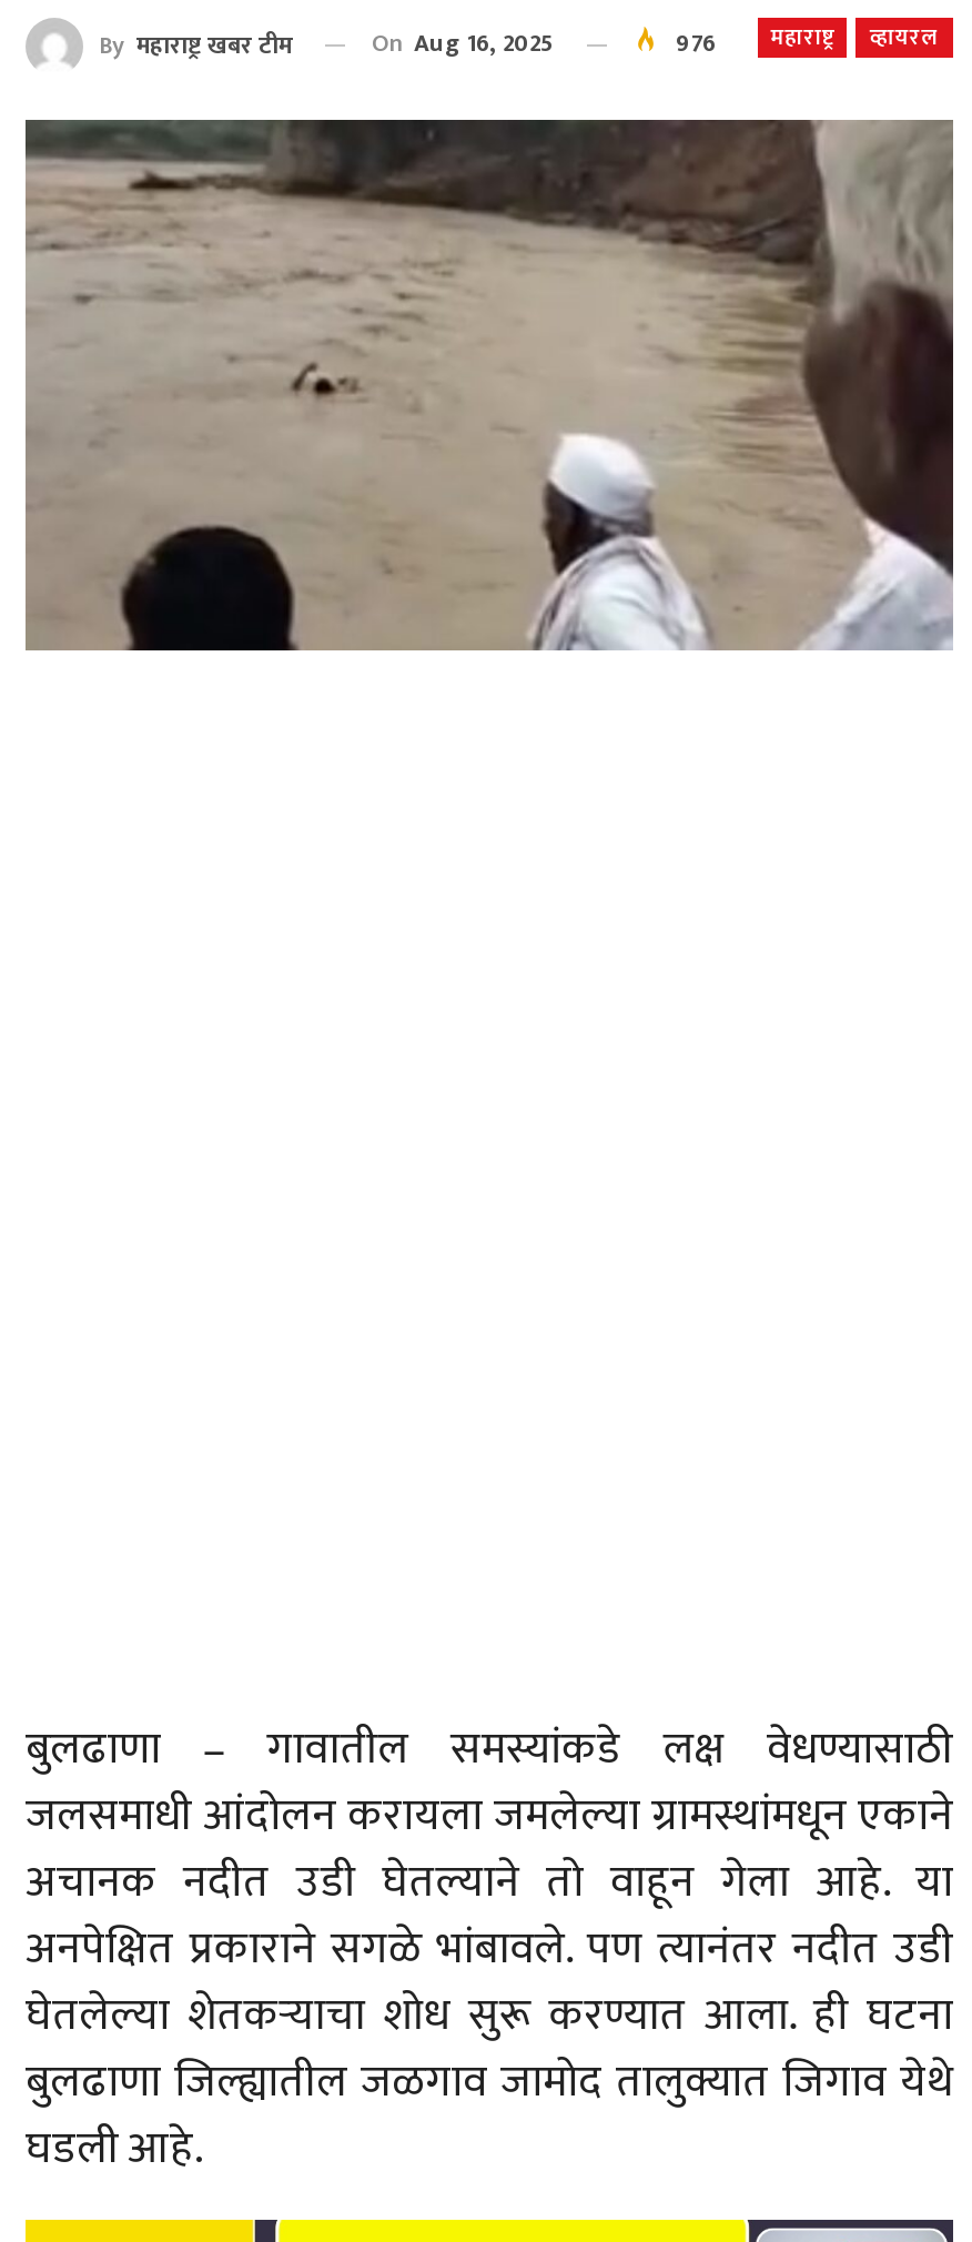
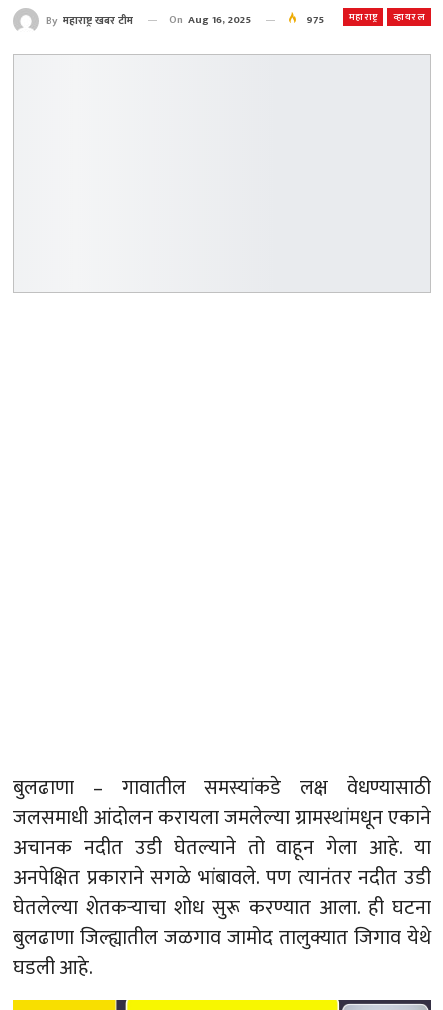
- 976
+ 975

- [image]
